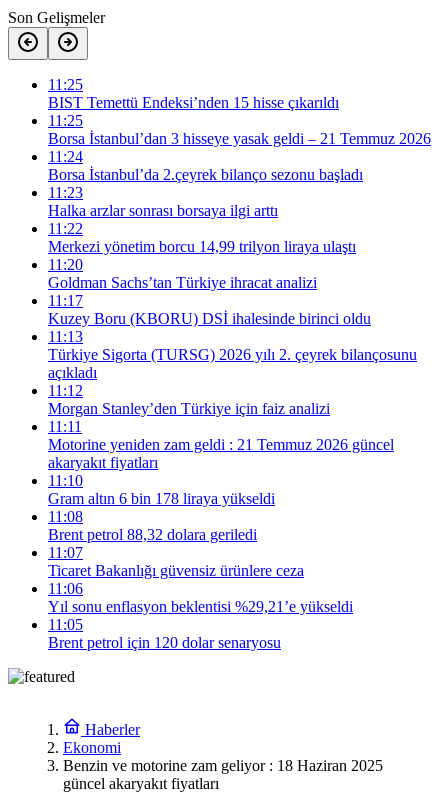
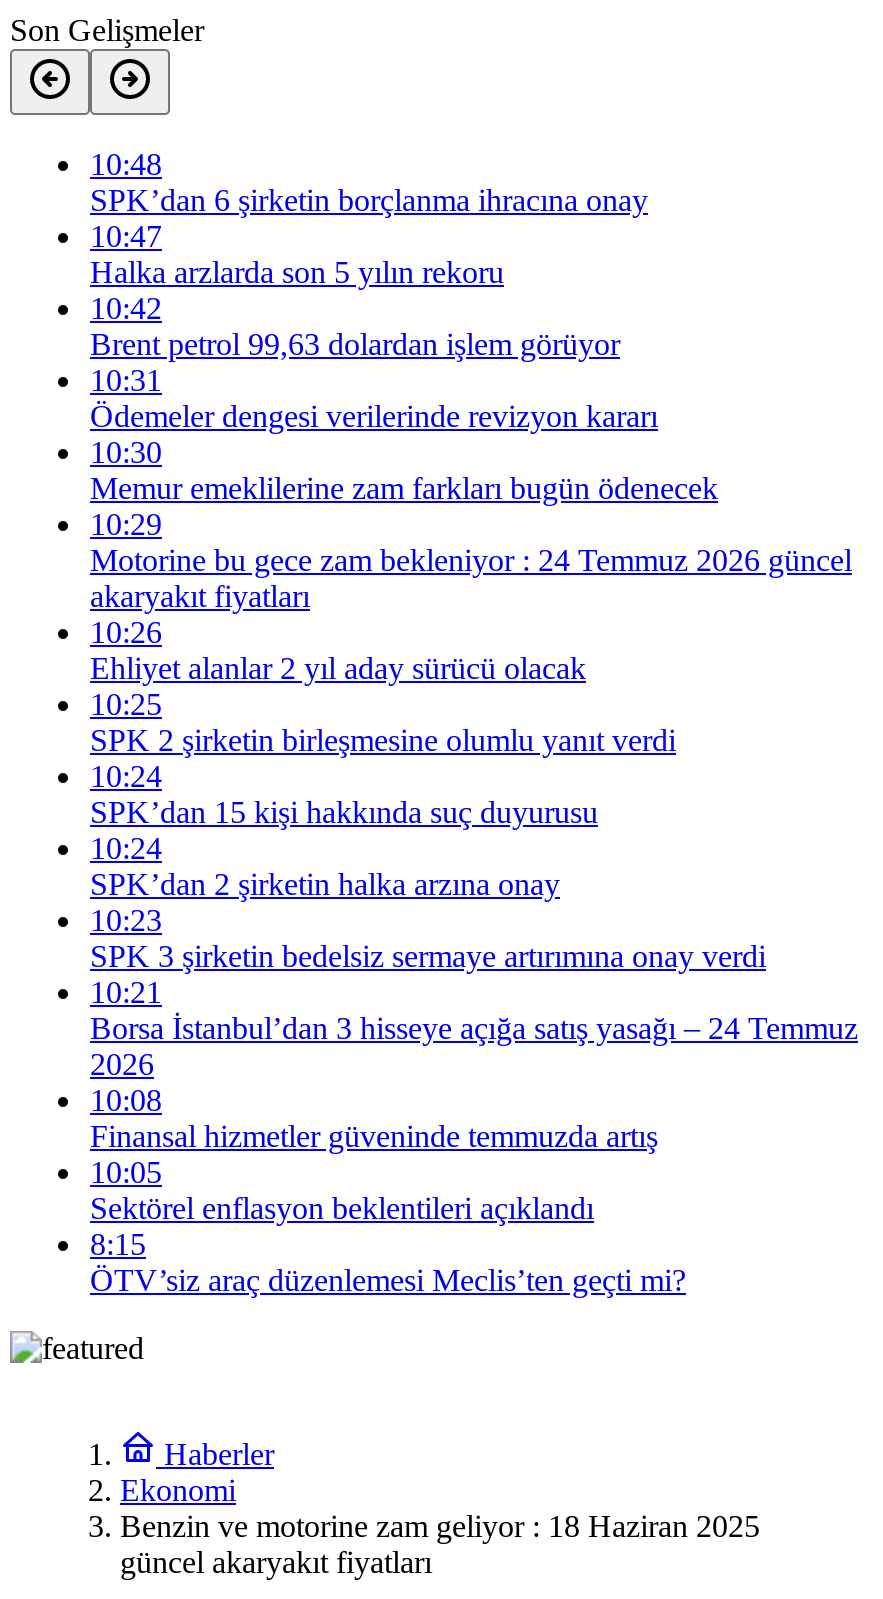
- 11:25
- BIST Temettü Endeksi’nden 15 hisse çıkarıldı
- 11:25
- Borsa İstanbul’dan 3 hisseye yasak geldi – 21 Temmuz 2026
- 11:24
- Borsa İstanbul’da 2.çeyrek bilanço sezonu başladı
- 11:23
- Halka arzlar sonrası borsaya ilgi arttı
- 11:22
- Merkezi yönetim borcu 14,99 trilyon liraya ulaştı
- 11:20
- Goldman Sachs’tan Türkiye ihracat analizi
- 11:17
- Kuzey Boru (KBORU) DSİ ihalesinde birinci oldu
- 11:13
- Türkiye Sigorta (TURSG) 2026 yılı 2. çeyrek bilançosunu
- açıkladı
- 11:12
- Morgan Stanley’den Türkiye için faiz analizi
- 11:11
- Motorine yeniden zam geldi : 21 Temmuz 2026 güncel
+ 10:48
+ SPK’dan 6 şirketin borçlanma ihracına onay
+ 10:47
+ Halka arzlarda son 5 yılın rekoru
+ 10:42
+ Brent petrol 99,63 dolardan işlem görüyor
+ 10:31
+ Ödemeler dengesi verilerinde revizyon kararı
+ 10:30
+ Memur emeklilerine zam farkları bugün ödenecek
+ 10:29
+ Motorine bu gece zam bekleniyor : 24 Temmuz 2026 güncel

moved up: akaryakıt fiyatları

- 11:10
- Gram altın 6 bin 178 liraya yükseldi
- 11:08
- Brent petrol 88,32 dolara geriledi
- 11:07
- Ticaret Bakanlığı güvensiz ürünlere ceza
- 11:06
- Yıl sonu enflasyon beklentisi %29,21’e yükseldi
- 11:05
- Brent petrol için 120 dolar senaryosu
+ 10:26
+ Ehliyet alanlar 2 yıl aday sürücü olacak
+ 10:25
+ SPK 2 şirketin birleşmesine olumlu yanıt verdi
+ 10:24
+ SPK’dan 15 kişi hakkında suç duyurusu
+ 10:24
+ SPK’dan 2 şirketin halka arzına onay
+ 10:23
+ SPK 3 şirketin bedelsiz sermaye artırımına onay verdi
+ 10:21
+ Borsa İstanbul’dan 3 hisseye açığa satış yasağı – 24 Temmuz
+ 2026
+ 10:08
+ Finansal hizmetler güveninde temmuzda artış
+ 10:05
+ Sektörel enflasyon beklentileri açıklandı
+ 8:15
+ ÖTV’siz araç düzenlemesi Meclis’ten geçti mi?
